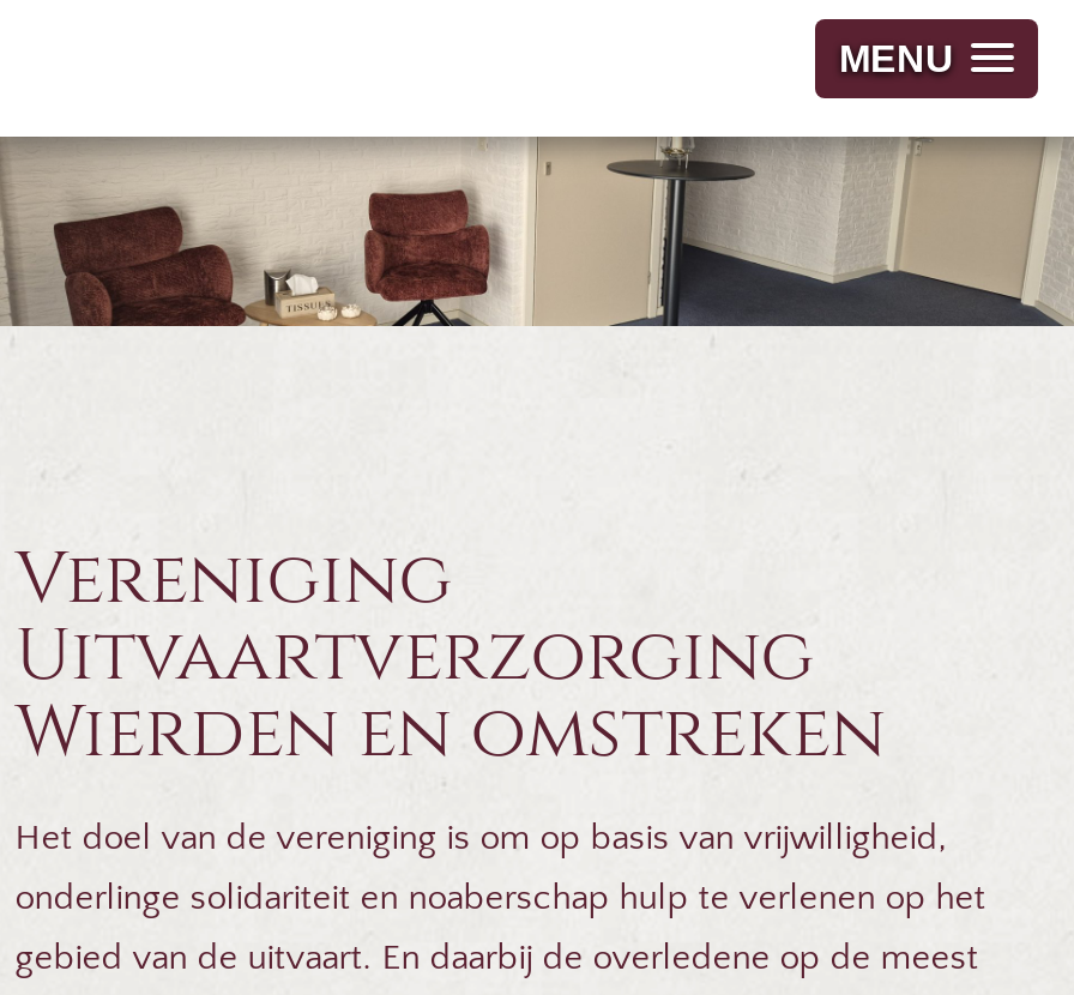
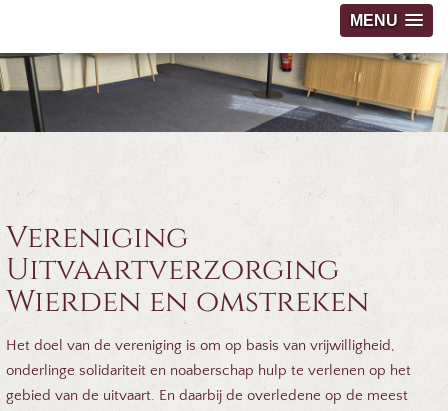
- [image]
+ [image]
